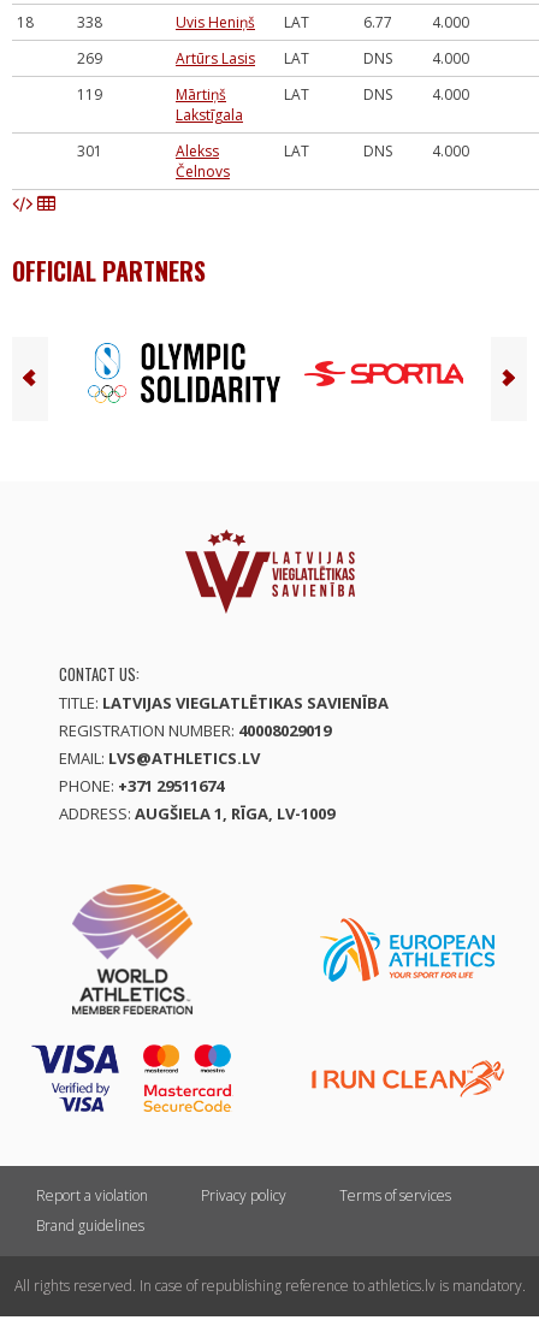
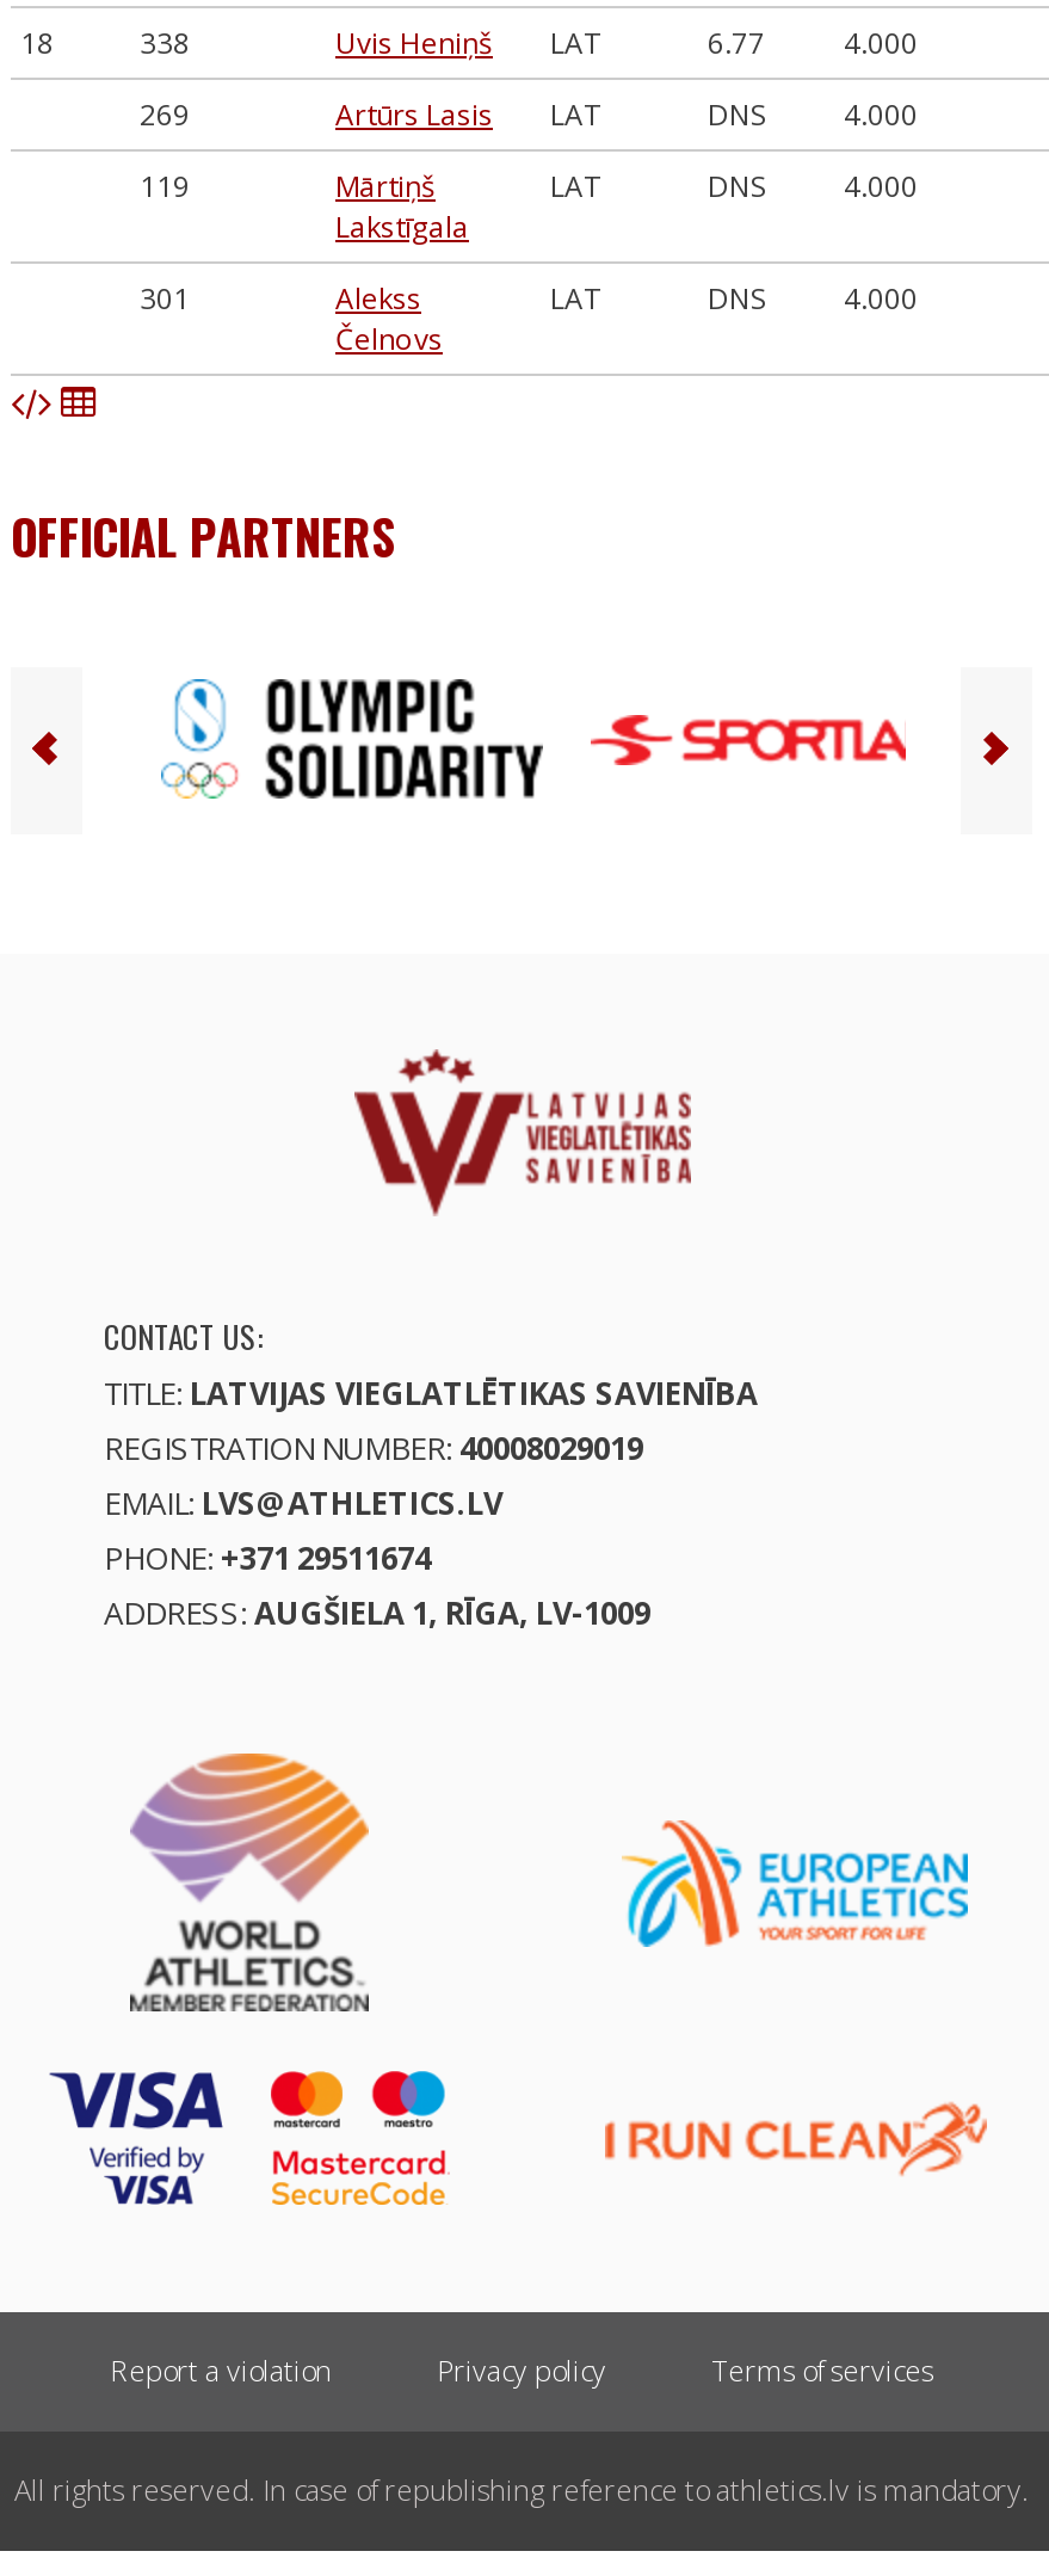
- Brand guidelines
